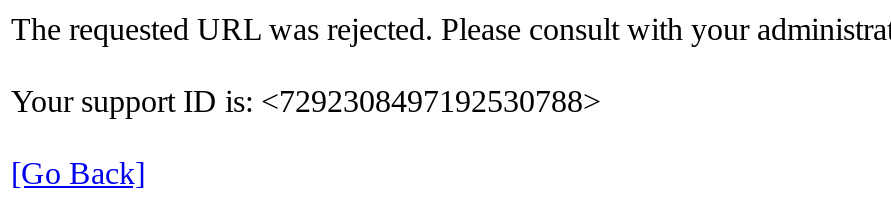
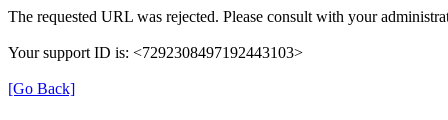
- Your support ID is: <7292308497192530788>
+ Your support ID is: <7292308497192443103>
